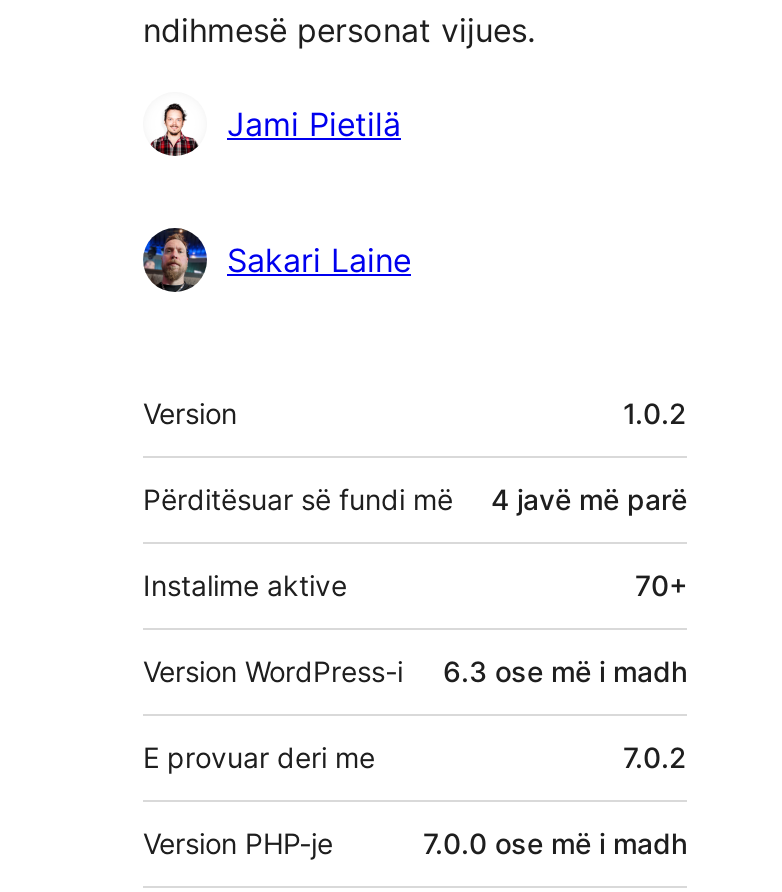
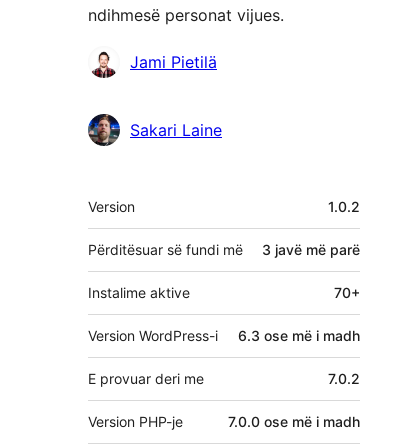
- Përditësuar së fundi më 4 javë më parë
+ Përditësuar së fundi më 3 javë më parë
